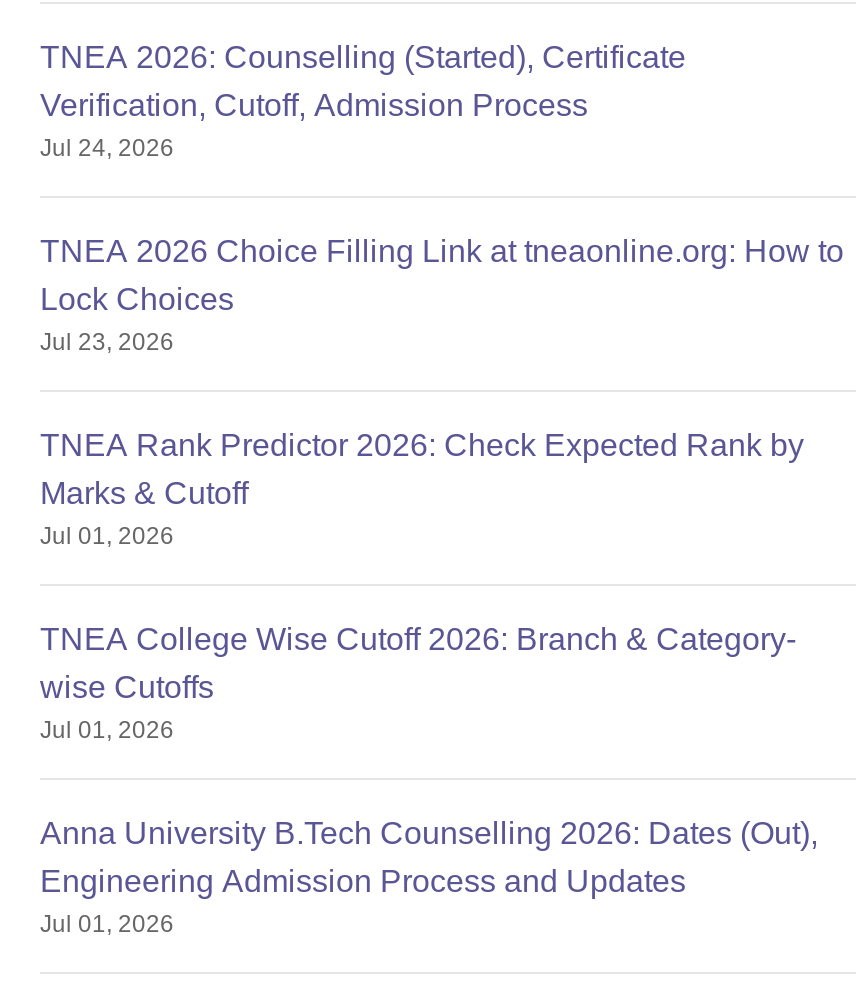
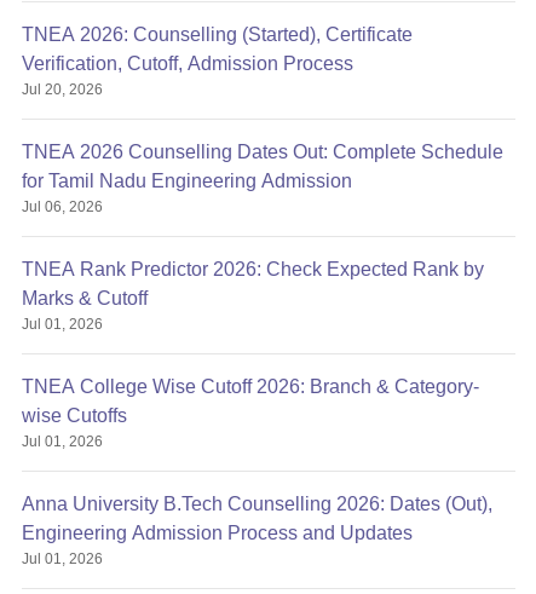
- Jul 24, 2026
+ Jul 20, 2026

- TNEA 2026 Choice Filling Link at tneaonline.org: How to
- Lock Choices
- Jul 23, 2026
+ TNEA 2026 Counselling Dates Out: Complete Schedule
+ for Tamil Nadu Engineering Admission
+ Jul 06, 2026
